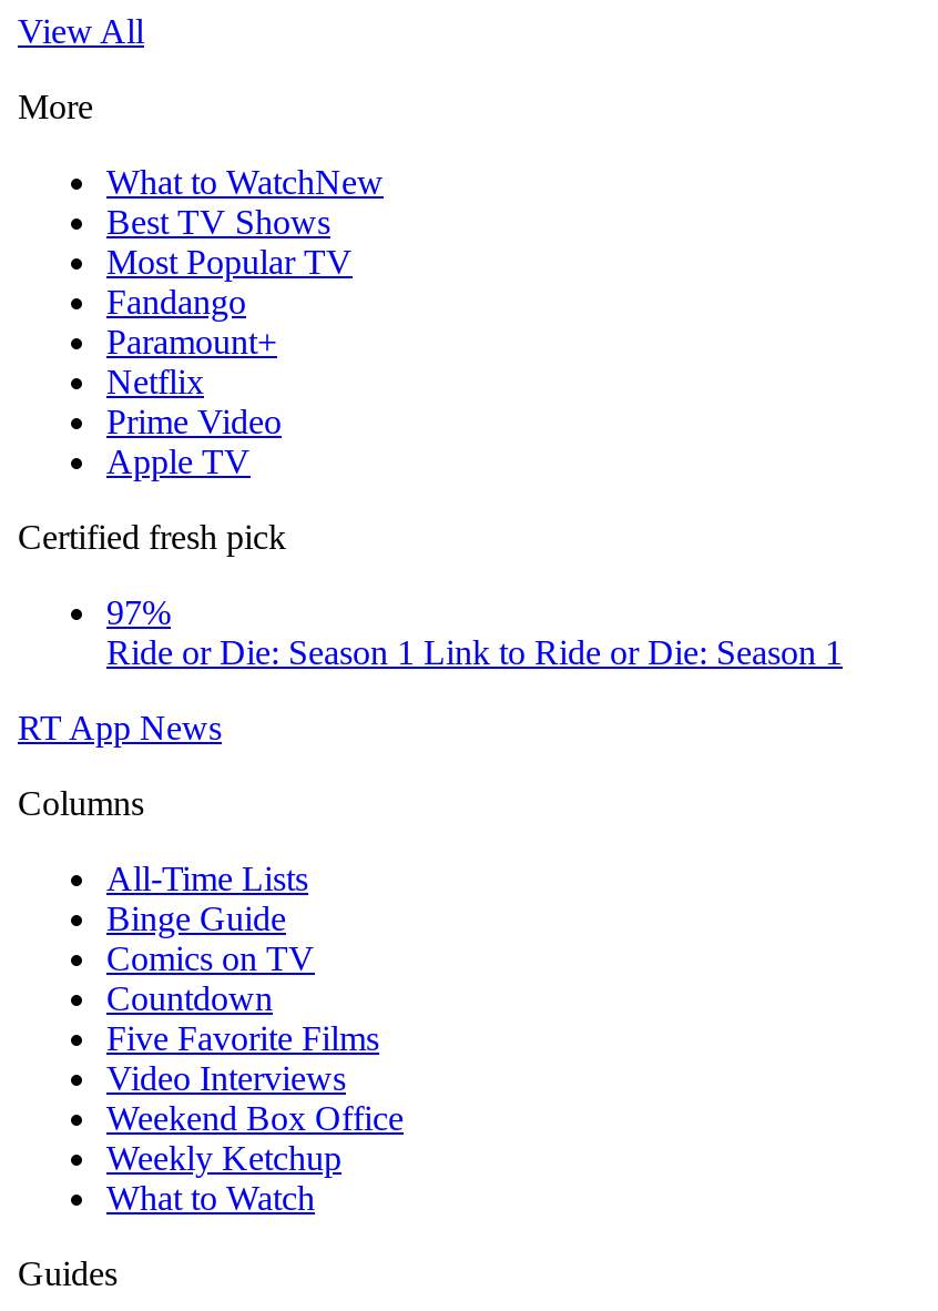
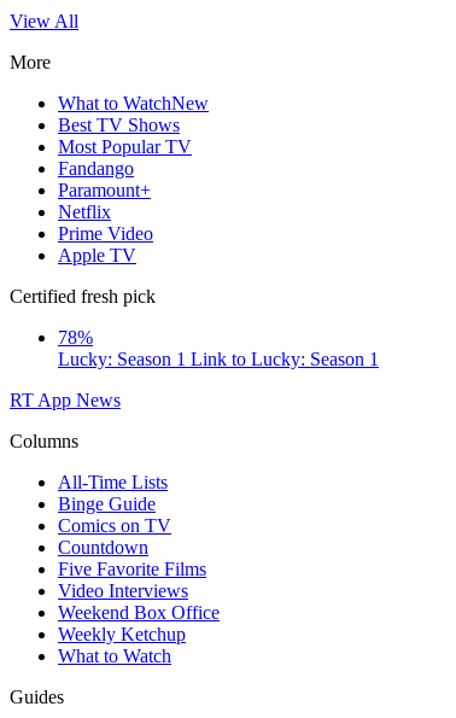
- 97%
- Ride or Die: Season 1 Link to Ride or Die: Season 1
+ 78%
+ Lucky: Season 1 Link to Lucky: Season 1
